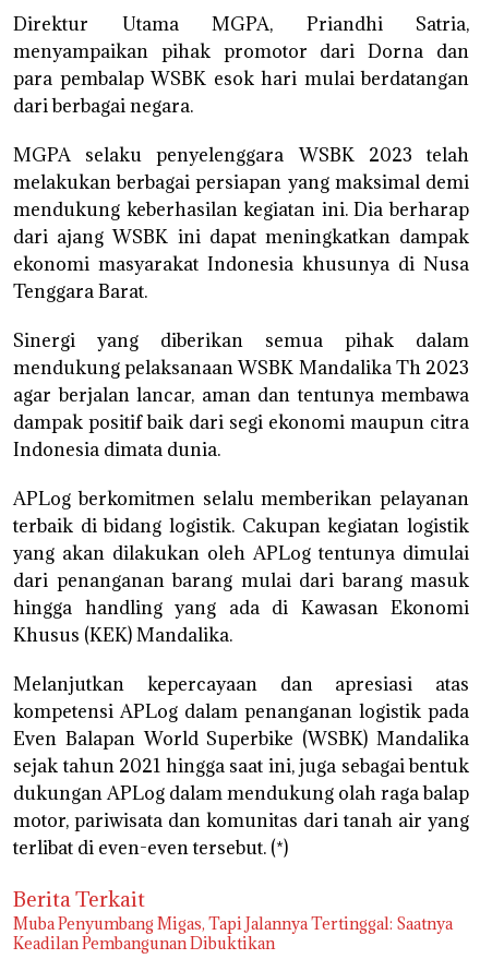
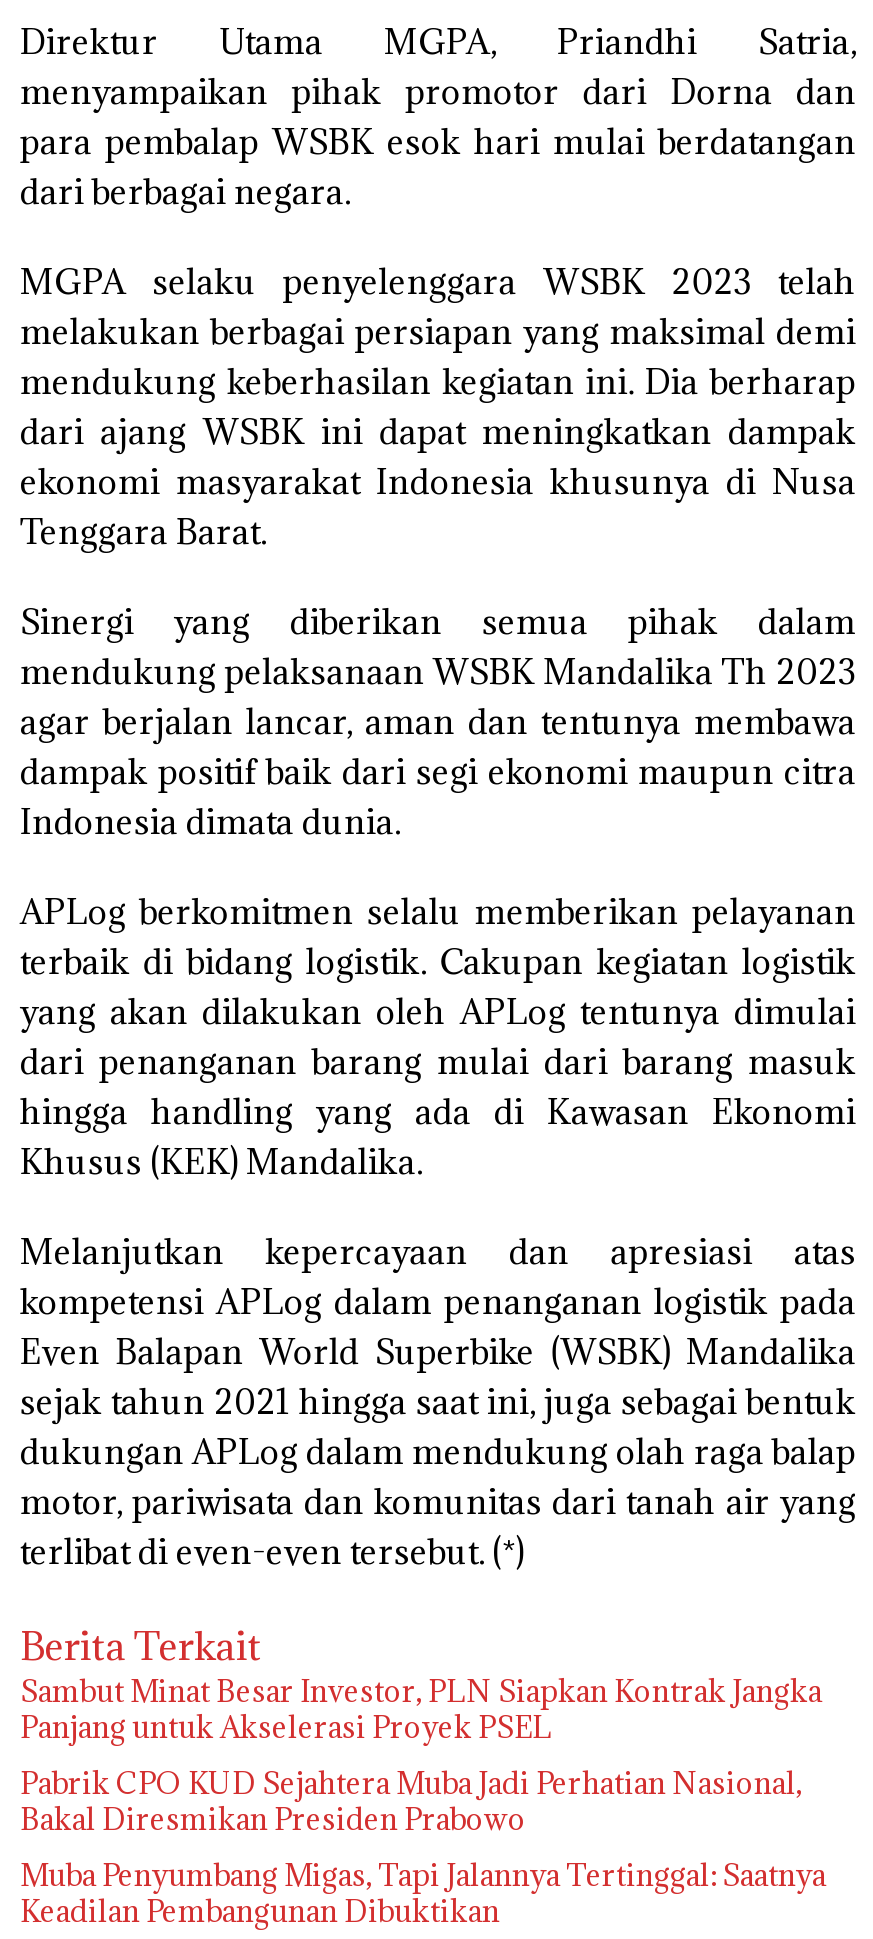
+ Sambut Minat Besar Investor, PLN Siapkan Kontrak Jangka
+ Panjang untuk Akselerasi Proyek PSEL
+ Pabrik CPO KUD Sejahtera Muba Jadi Perhatian Nasional,
+ Bakal Diresmikan Presiden Prabowo
